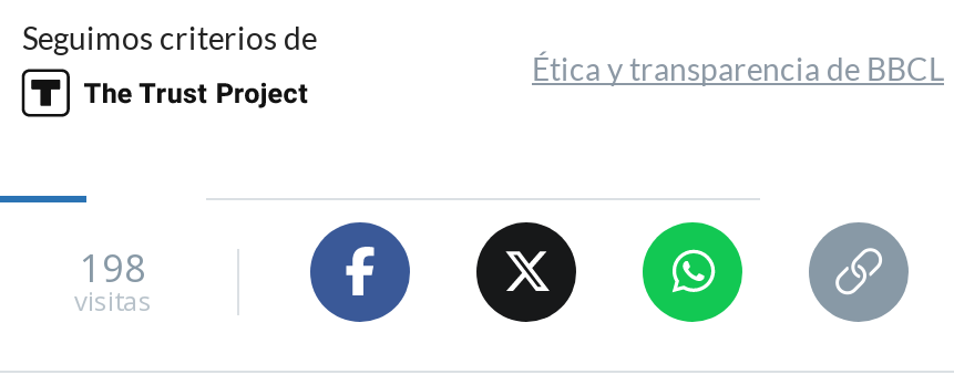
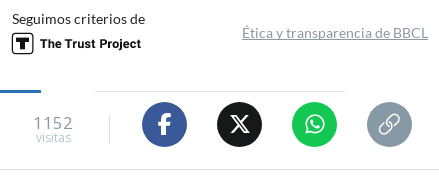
- 198
+ 1152
